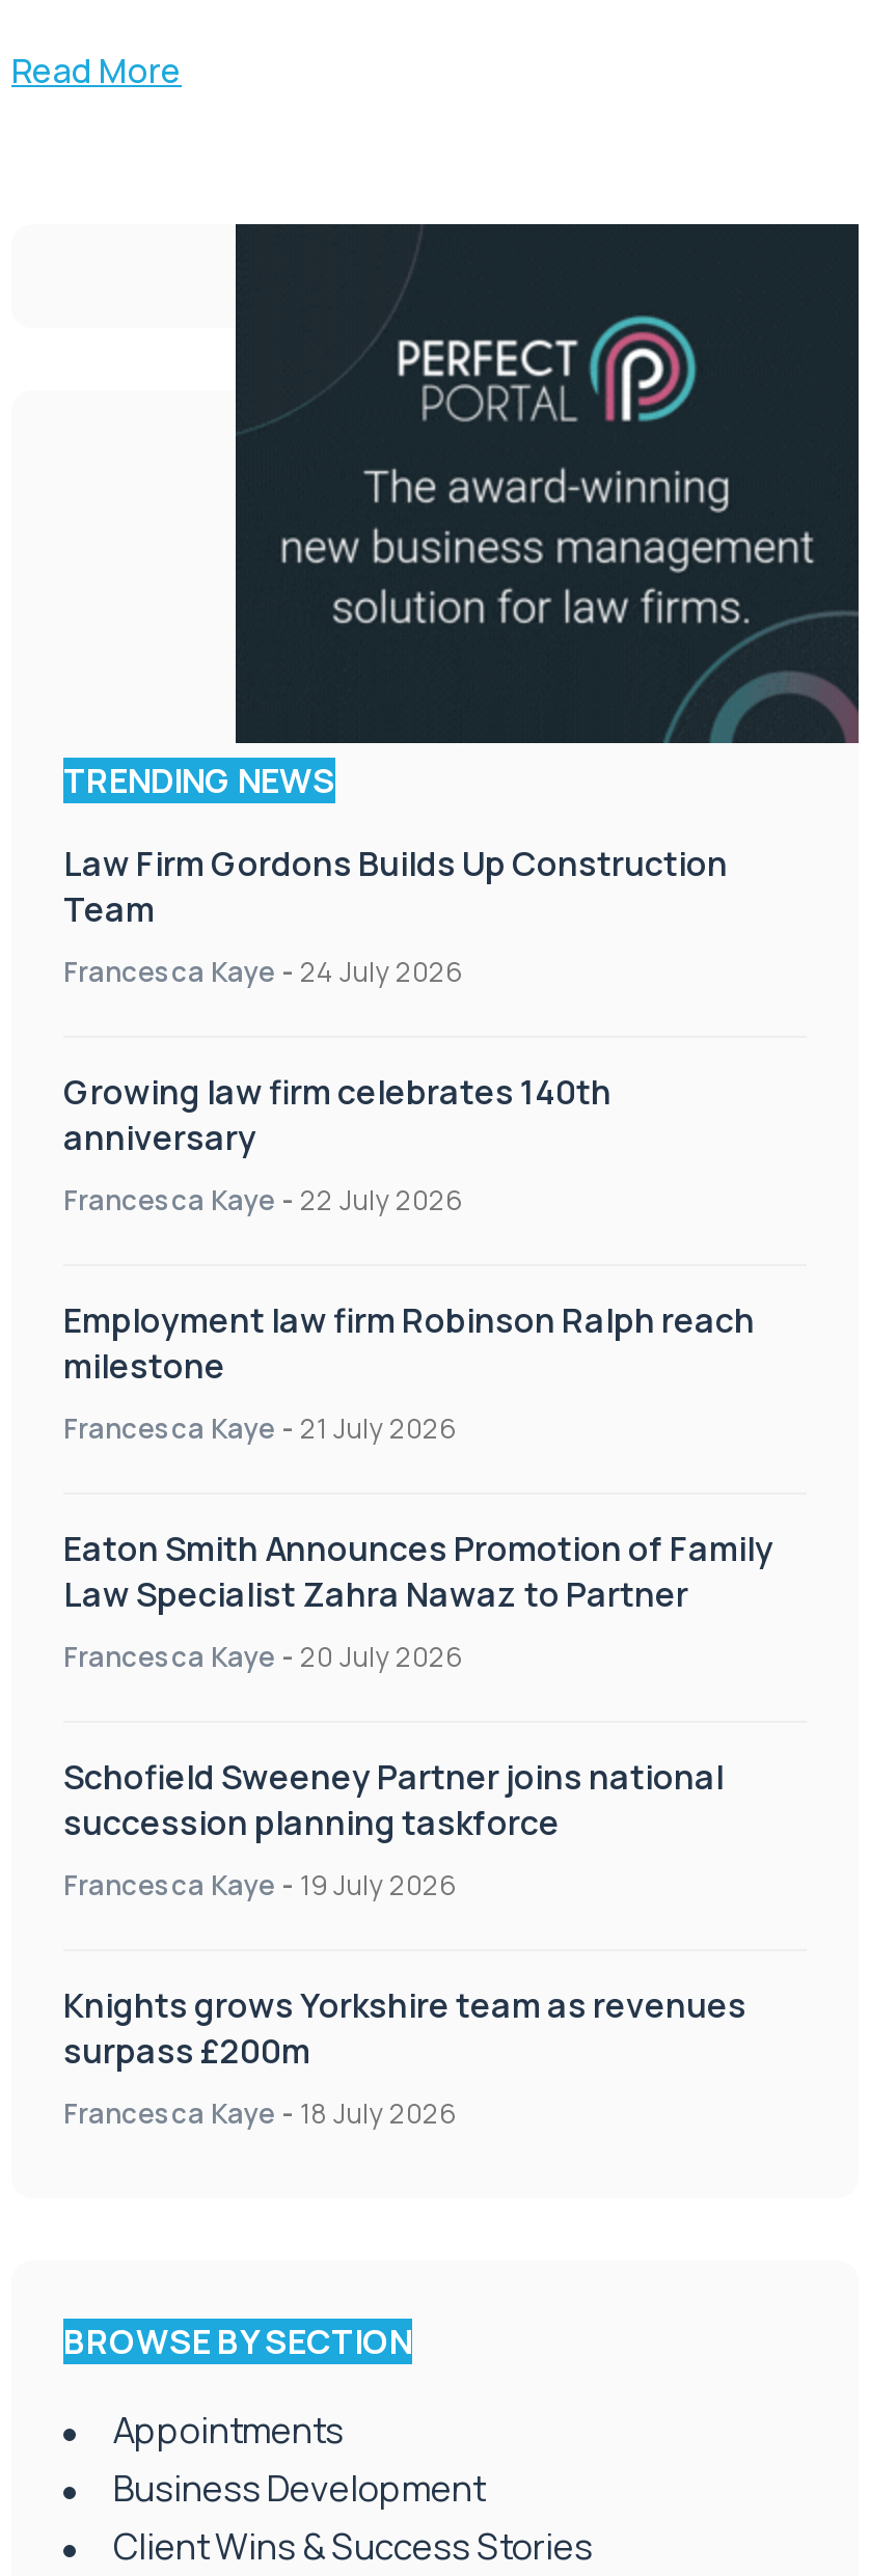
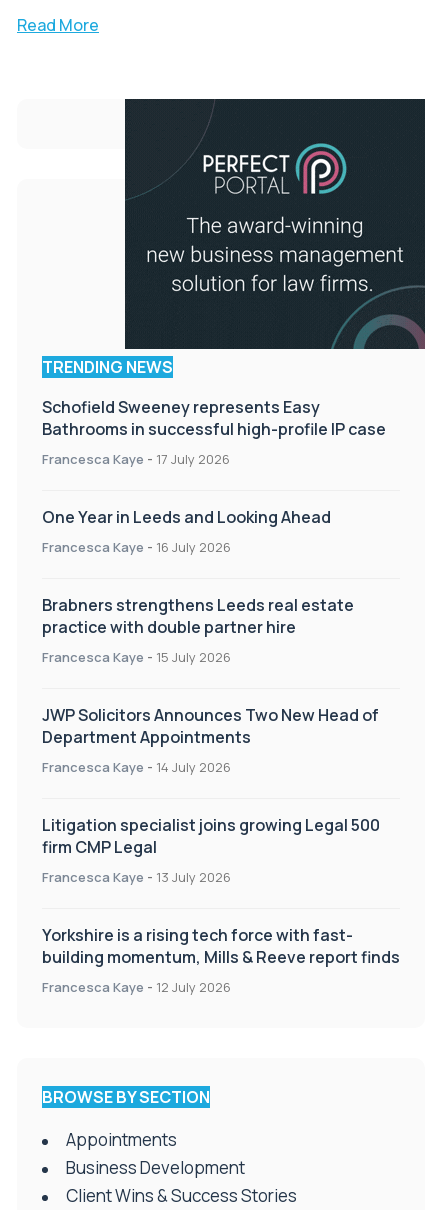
- Law Firm Gordons Builds Up Construction
- Team
+ Schofield Sweeney represents Easy
+ Bathrooms in successful high-profile IP case

- Francesca Kaye - 24 July 2026
+ Francesca Kaye - 17 July 2026

- Growing law firm celebrates 140th
- anniversary
+ One Year in Leeds and Looking Ahead

- Francesca Kaye - 22 July 2026
+ Francesca Kaye - 16 July 2026

- Employment law firm Robinson Ralph reach
- milestone
+ Brabners strengthens Leeds real estate
+ practice with double partner hire

- Francesca Kaye - 21 July 2026
+ Francesca Kaye - 15 July 2026

- Eaton Smith Announces Promotion of Family
- Law Specialist Zahra Nawaz to Partner
+ JWP Solicitors Announces Two New Head of
+ Department Appointments

- Francesca Kaye - 20 July 2026
+ Francesca Kaye - 14 July 2026

- Schofield Sweeney Partner joins national
- succession planning taskforce
+ Litigation specialist joins growing Legal 500
+ firm CMP Legal

- Francesca Kaye - 19 July 2026
+ Francesca Kaye - 13 July 2026

- Knights grows Yorkshire team as revenues
- surpass £200m
+ Yorkshire is a rising tech force with fast-
+ building momentum, Mills & Reeve report finds

- Francesca Kaye - 18 July 2026
+ Francesca Kaye - 12 July 2026
